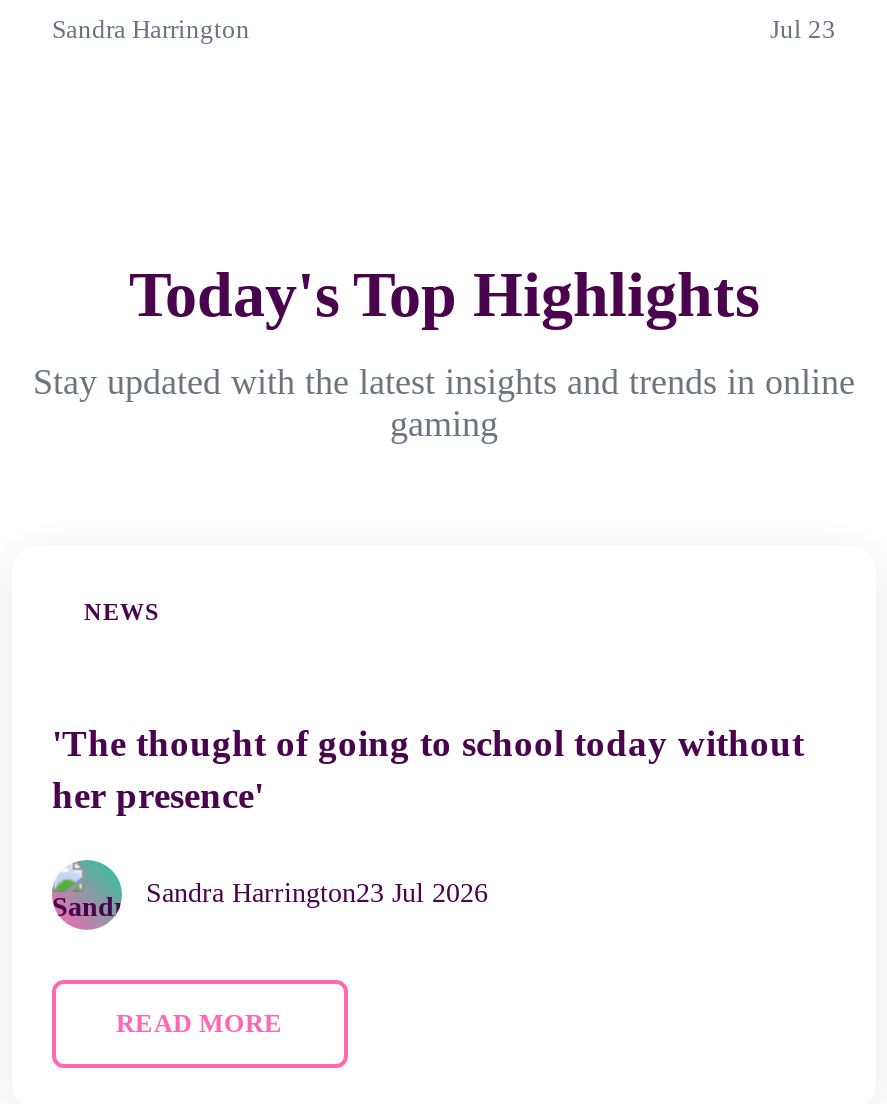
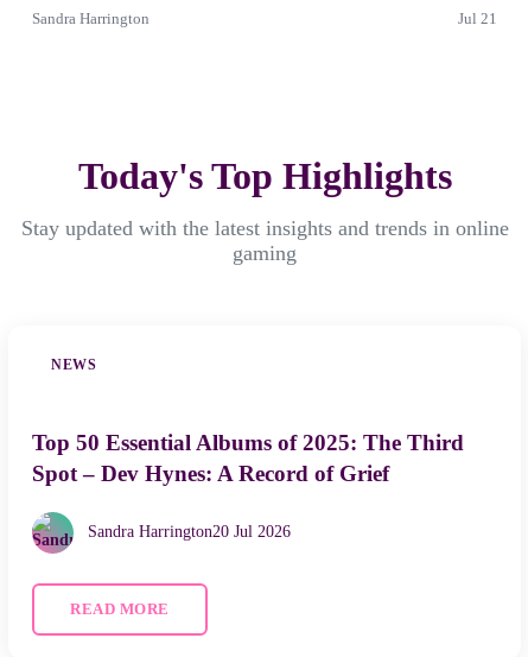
- Jul 23
+ Jul 21

- 'The thought of going to school today without
- her presence'
+ Top 50 Essential Albums of 2025: The Third
+ Spot – Dev Hynes: A Record of Grief

- Sandra Harrington23 Jul 2026
+ Sandra Harrington20 Jul 2026
